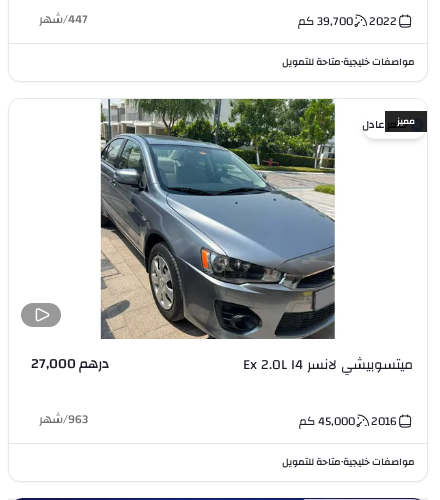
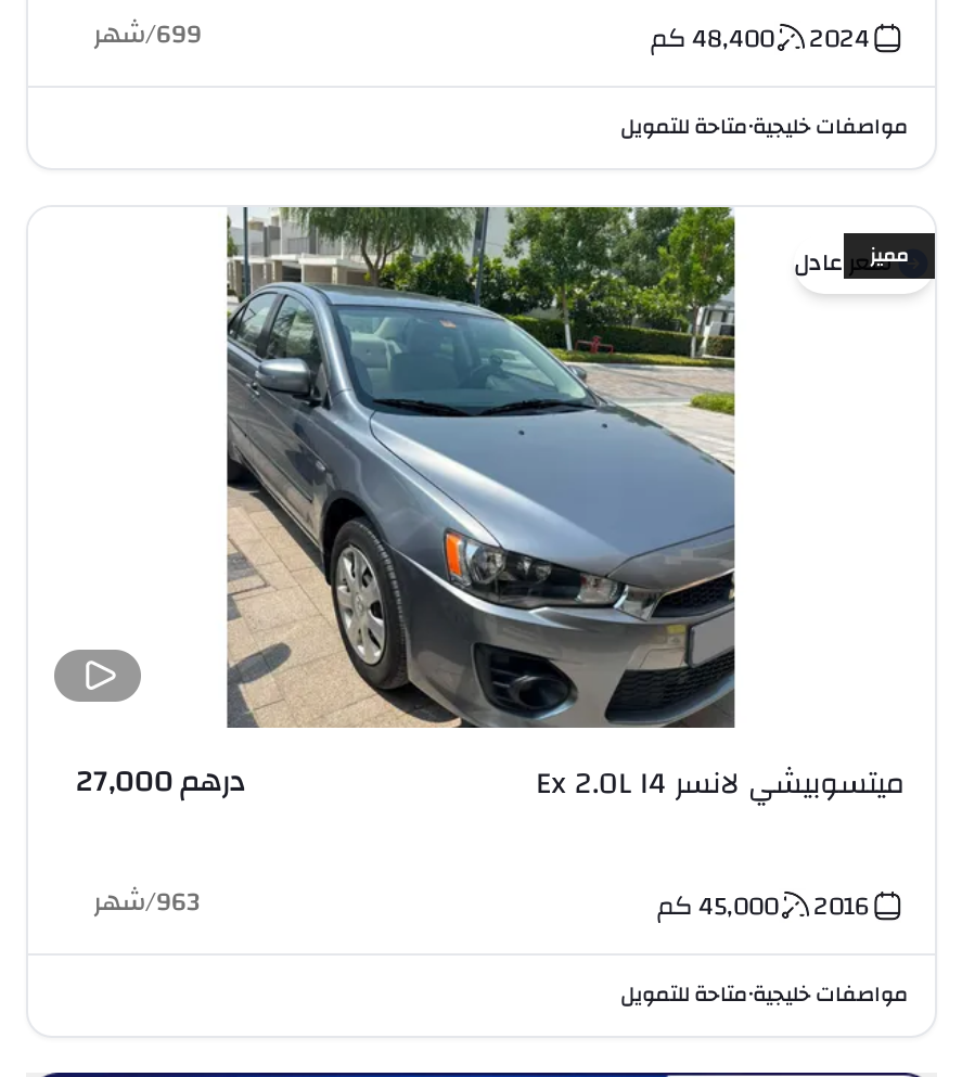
- 2022
- 39,700 كم
- 447
+ 2024
+ 48,400 كم
+ 699
